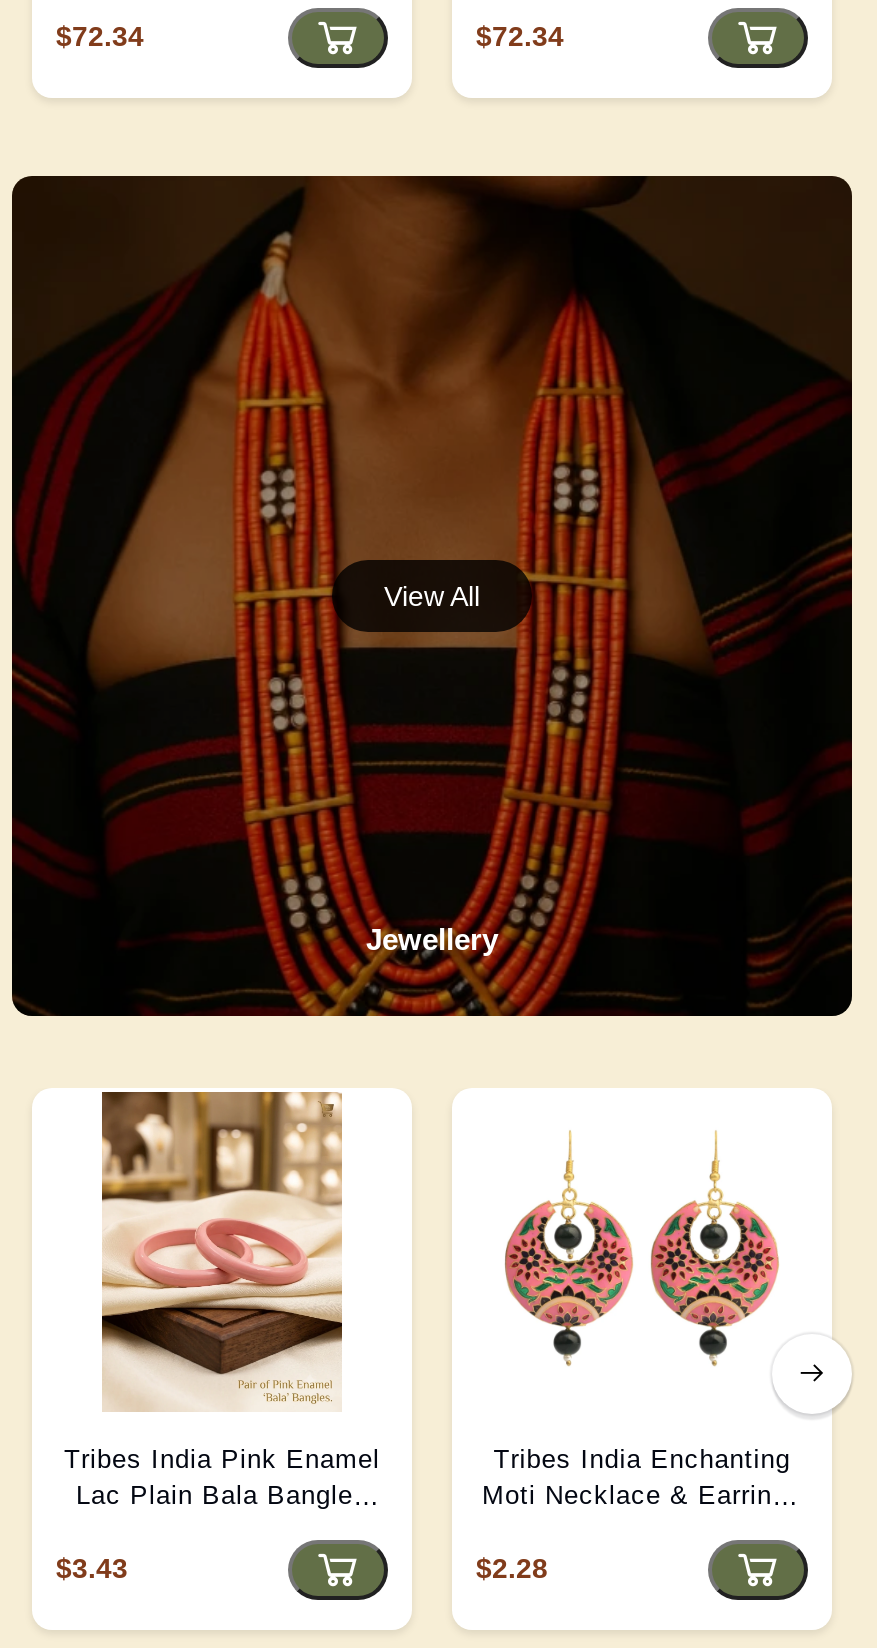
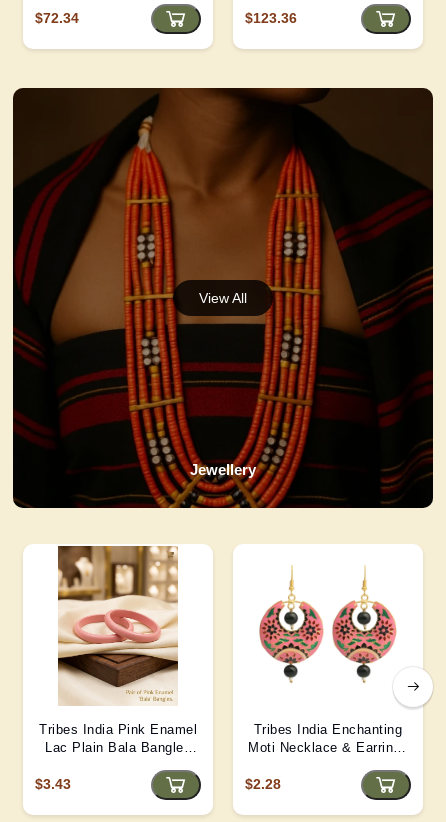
- $72.34
+ $123.36
